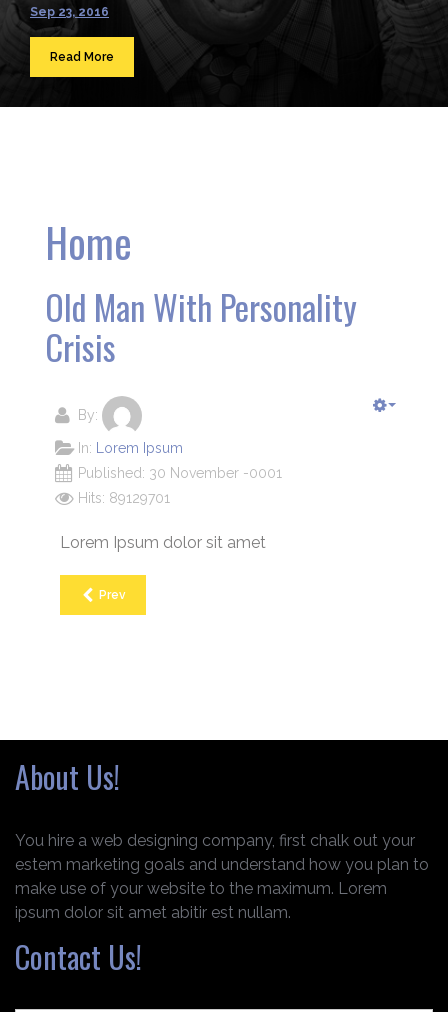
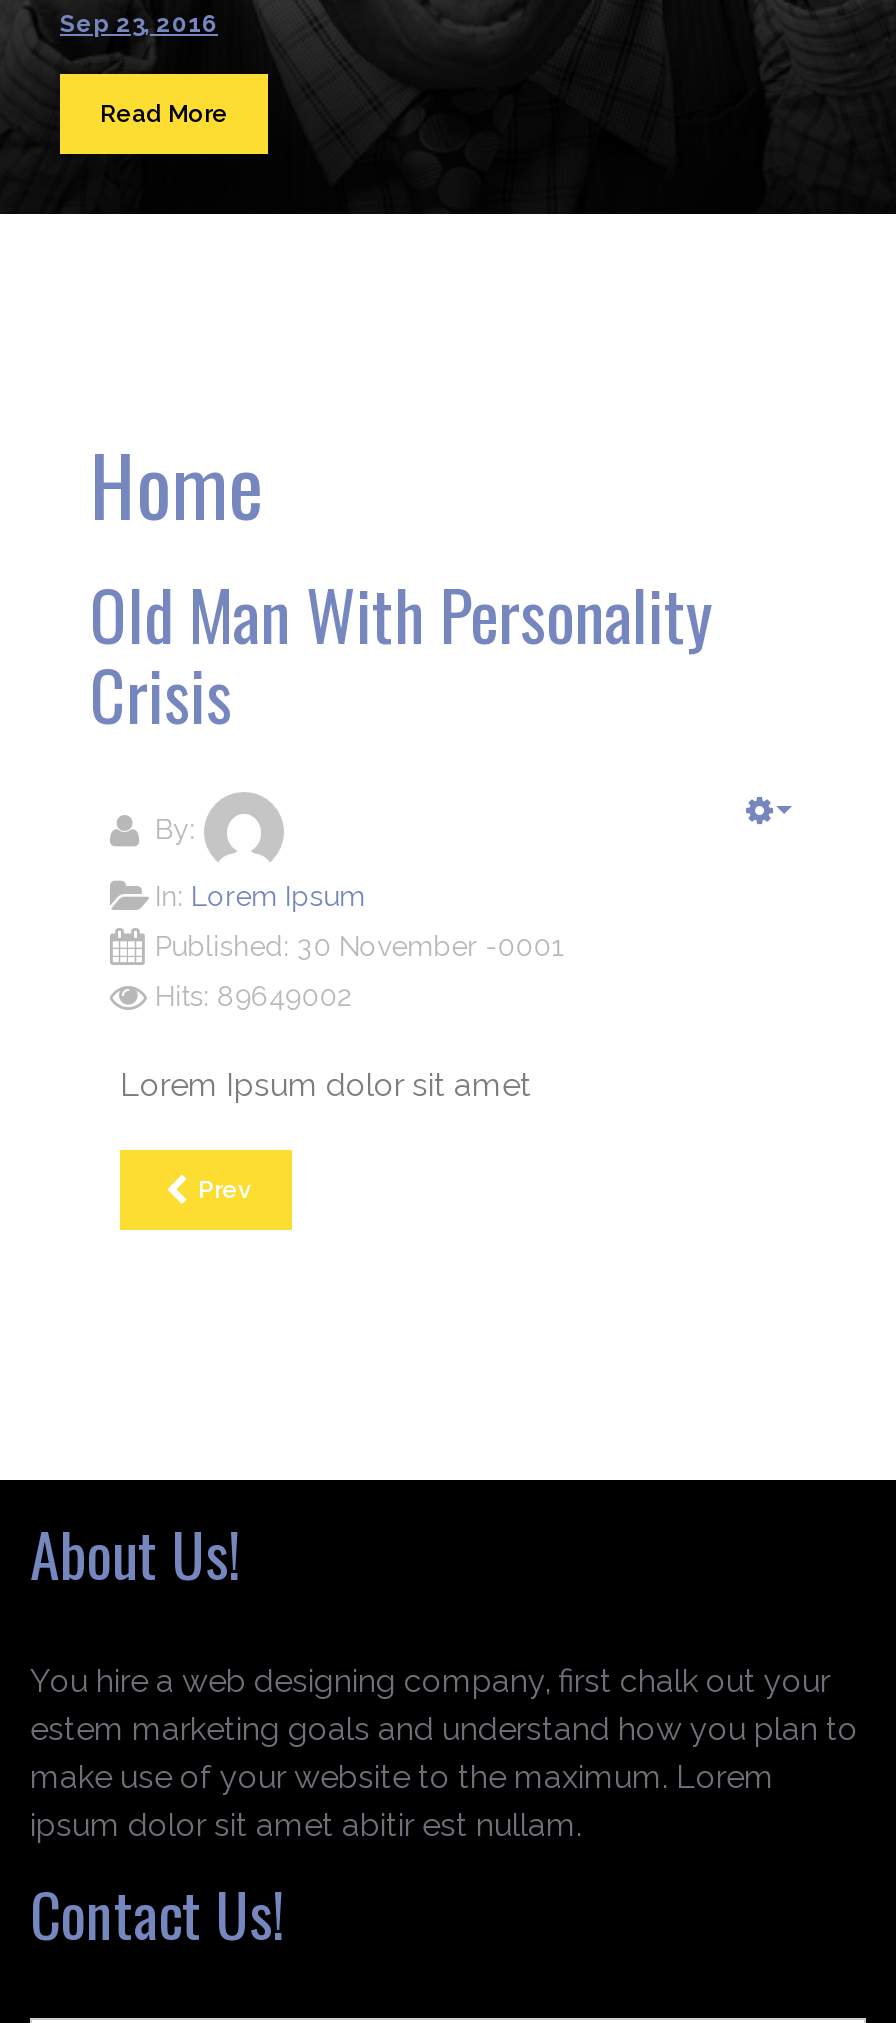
- Hits: 89129701
+ Hits: 89649002
